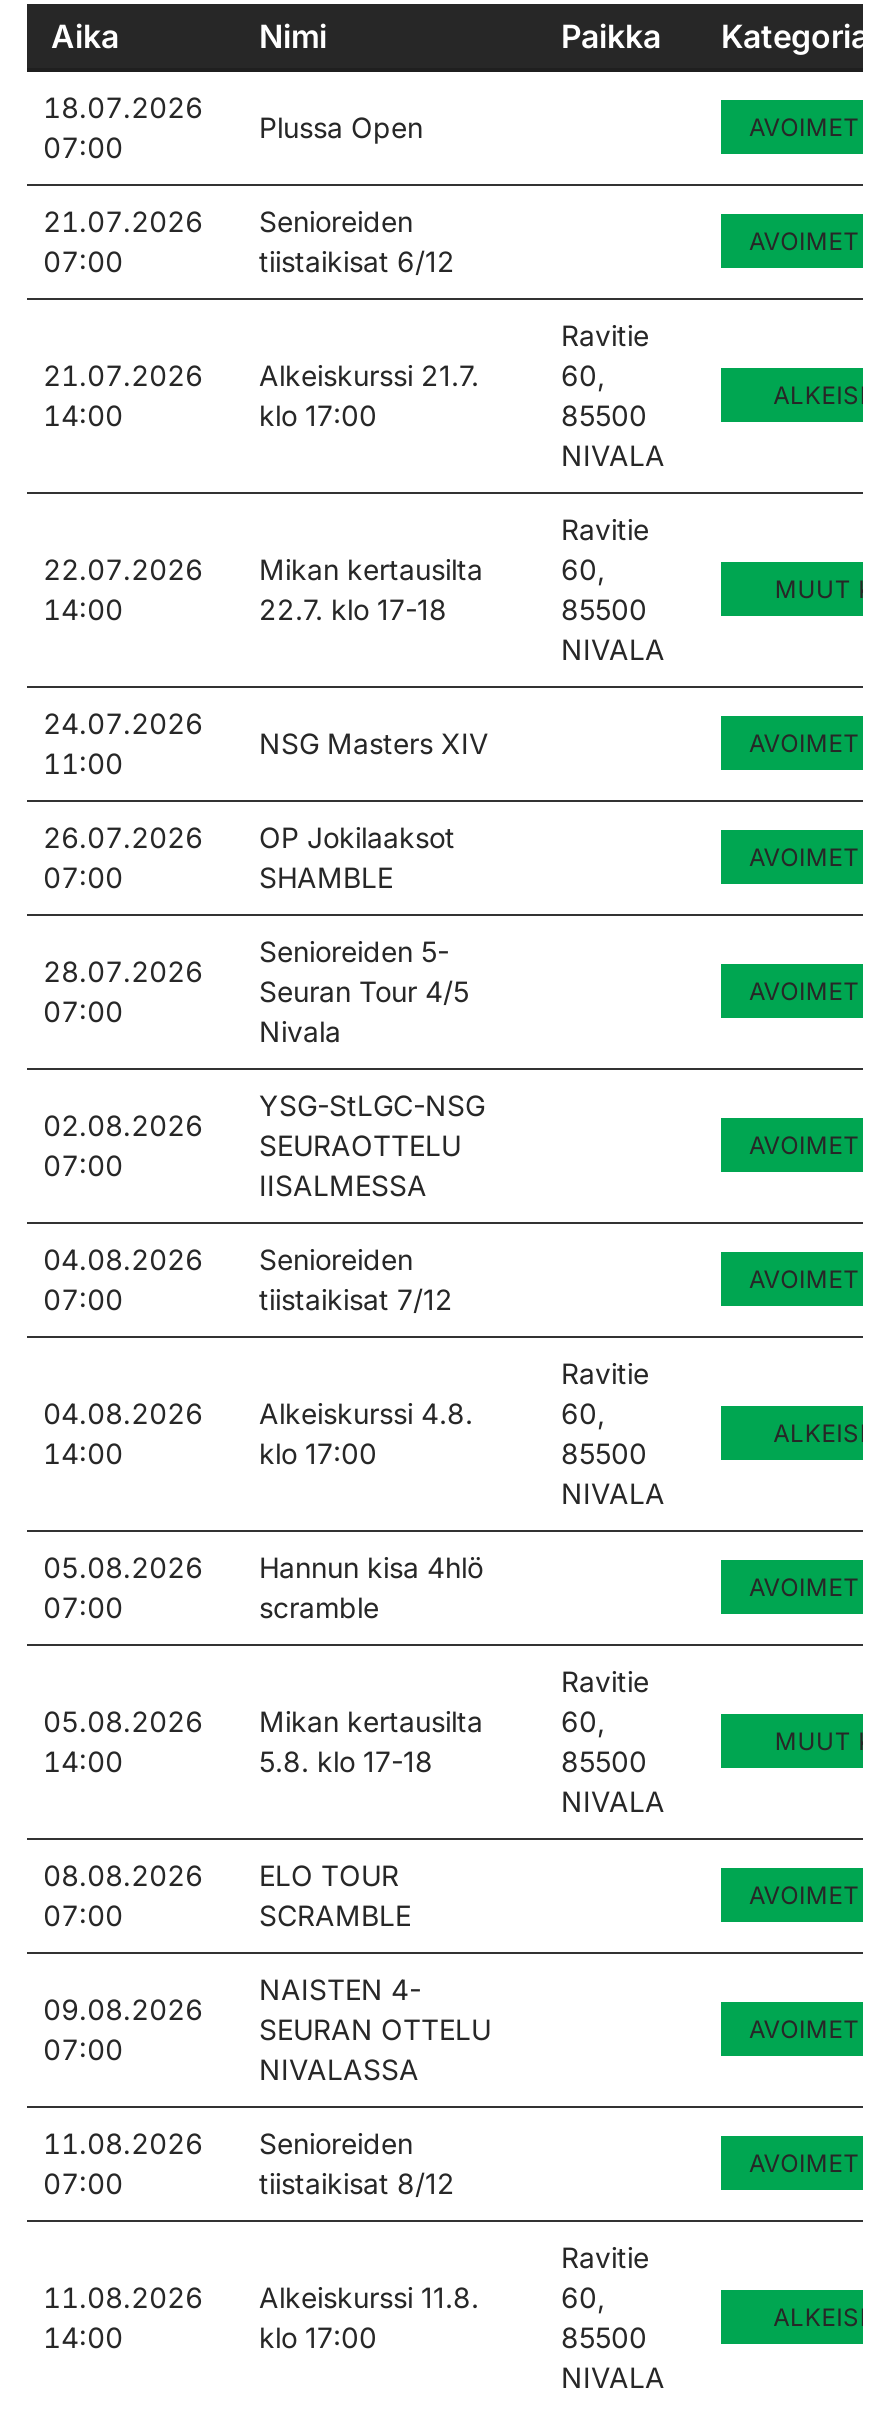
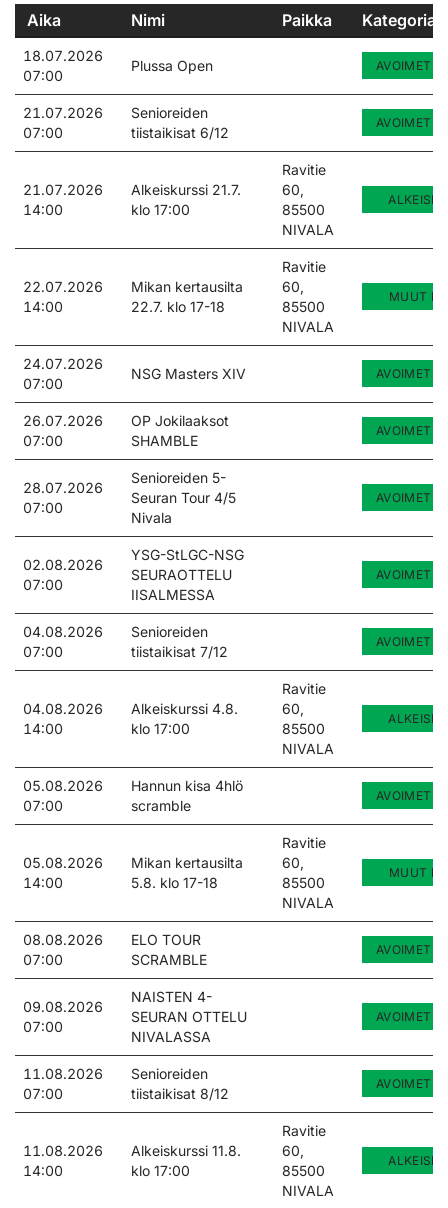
- 11:00
+ 07:00
